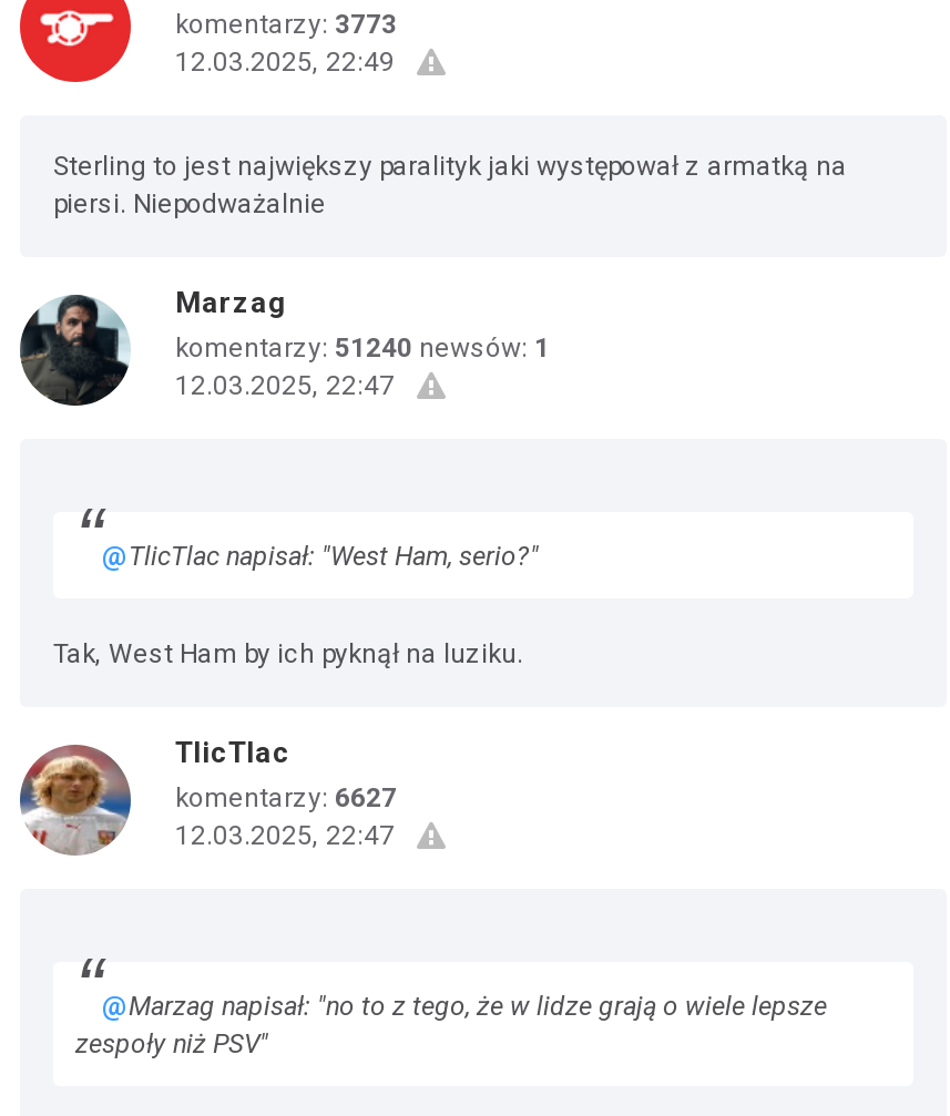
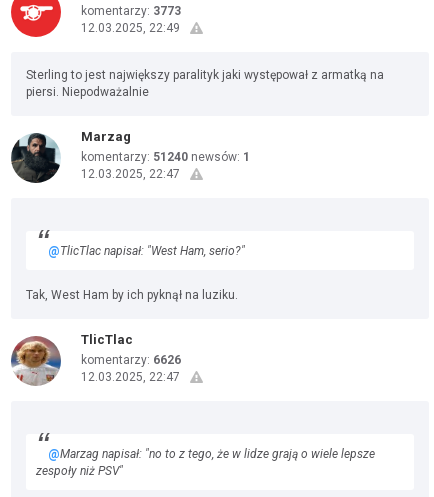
- komentarzy: 6627
+ komentarzy: 6626
